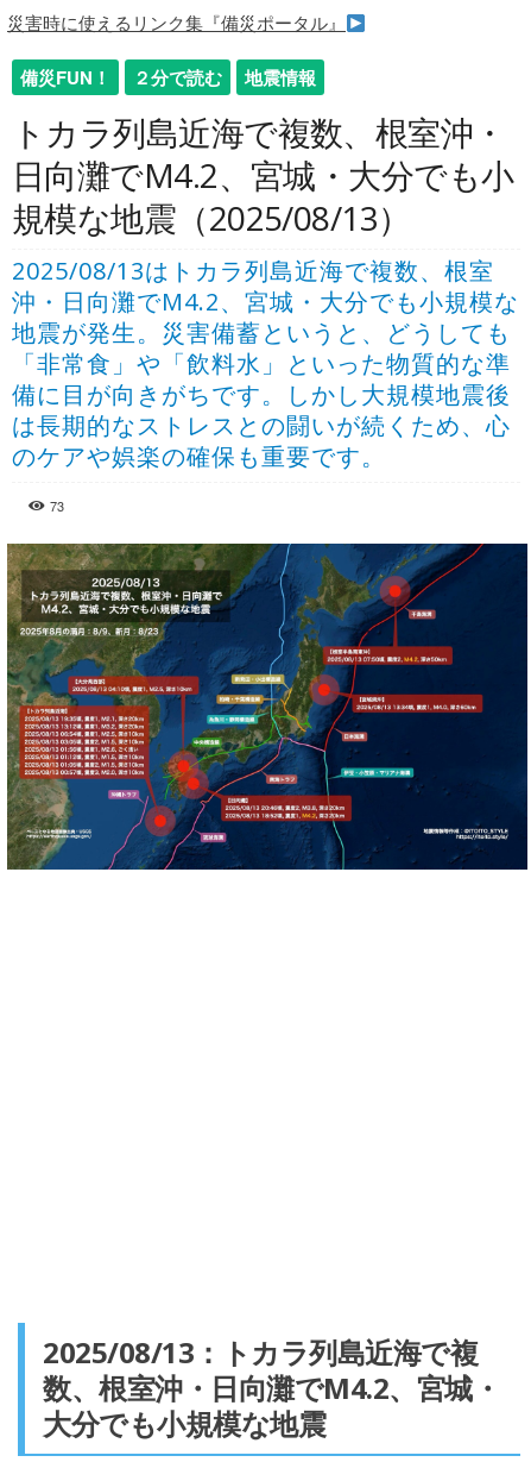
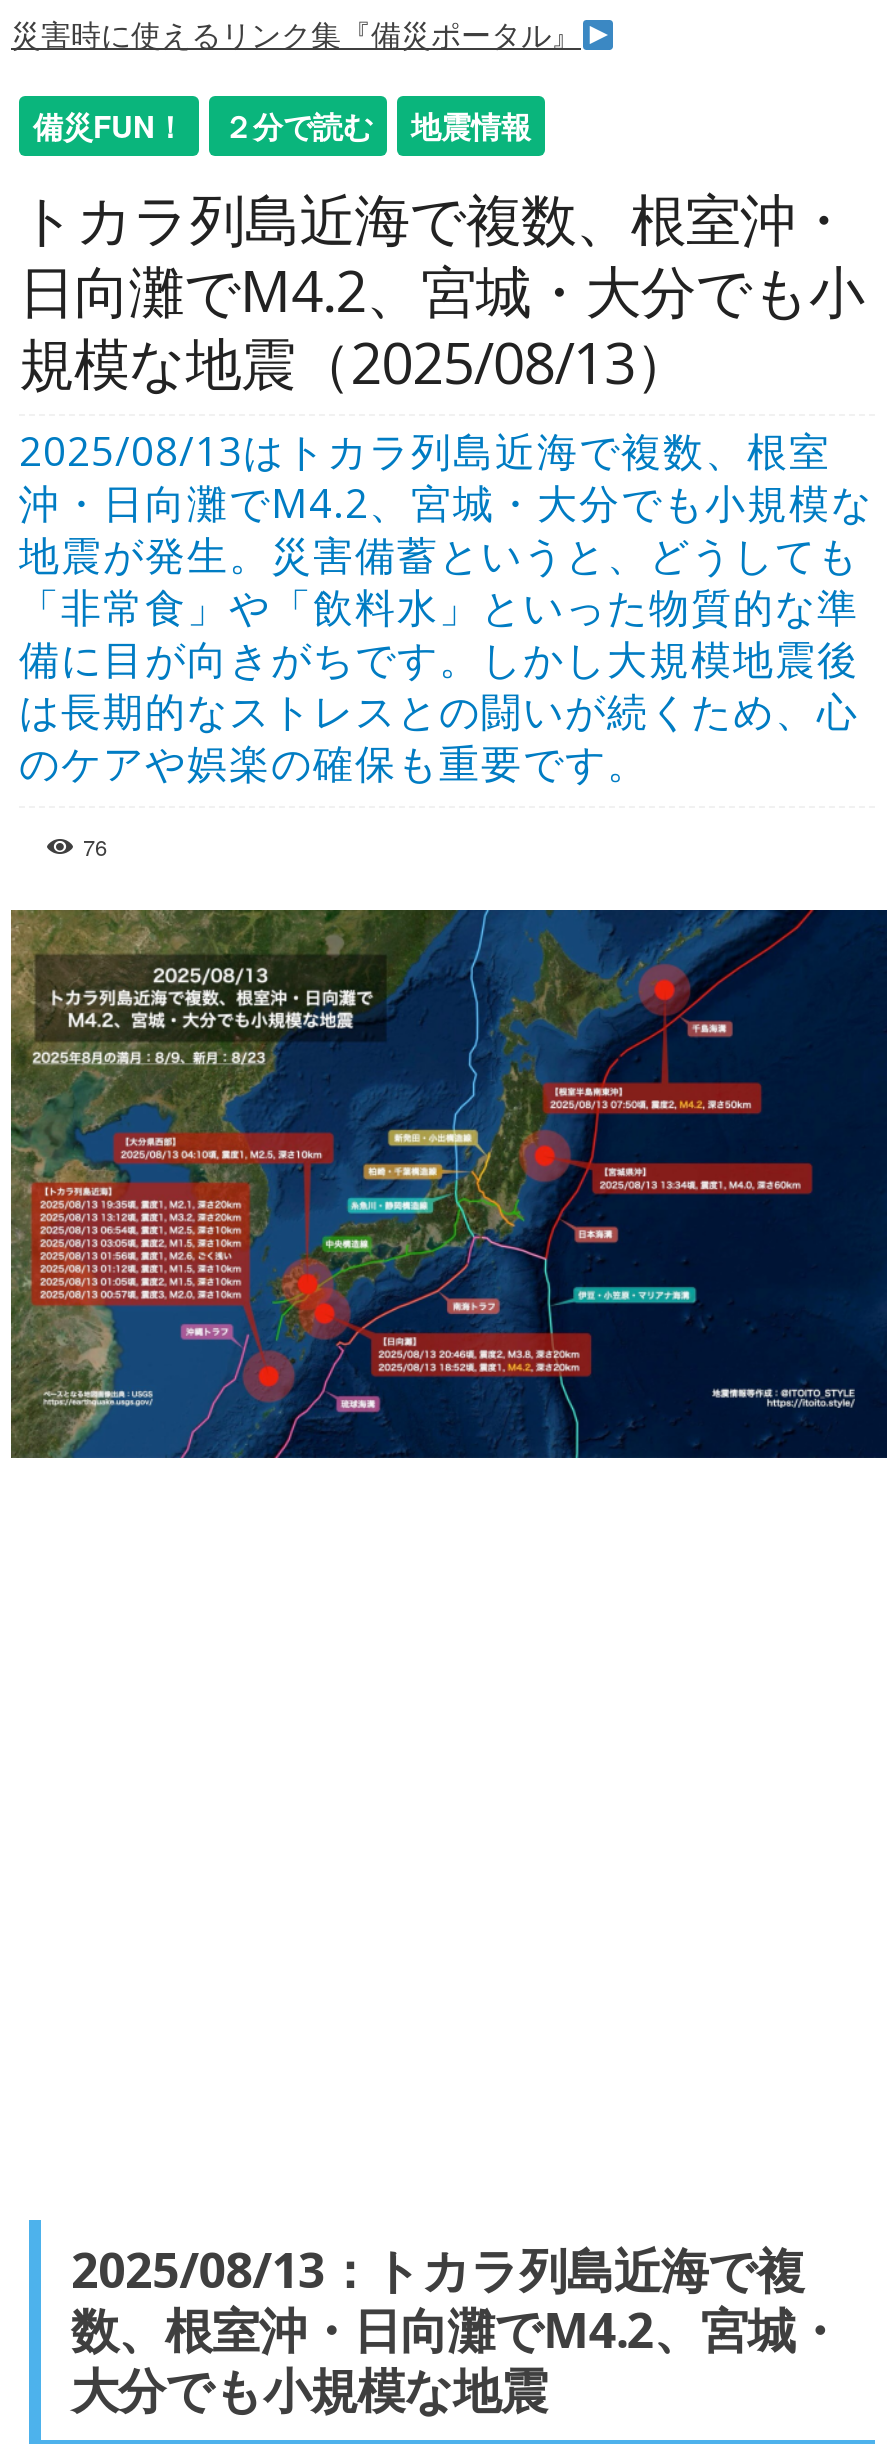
- 73
+ 76
